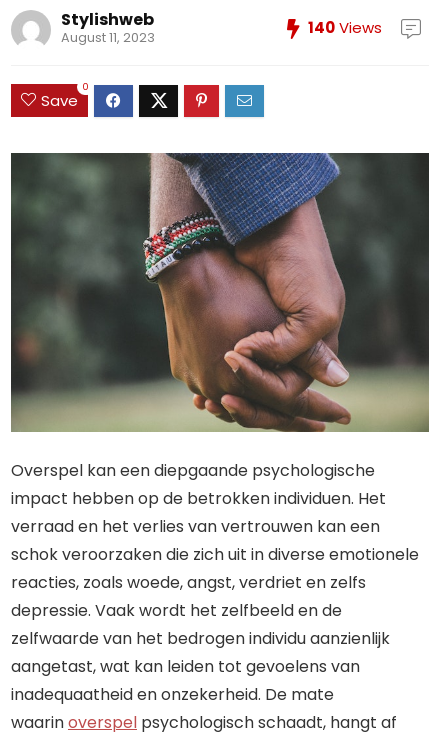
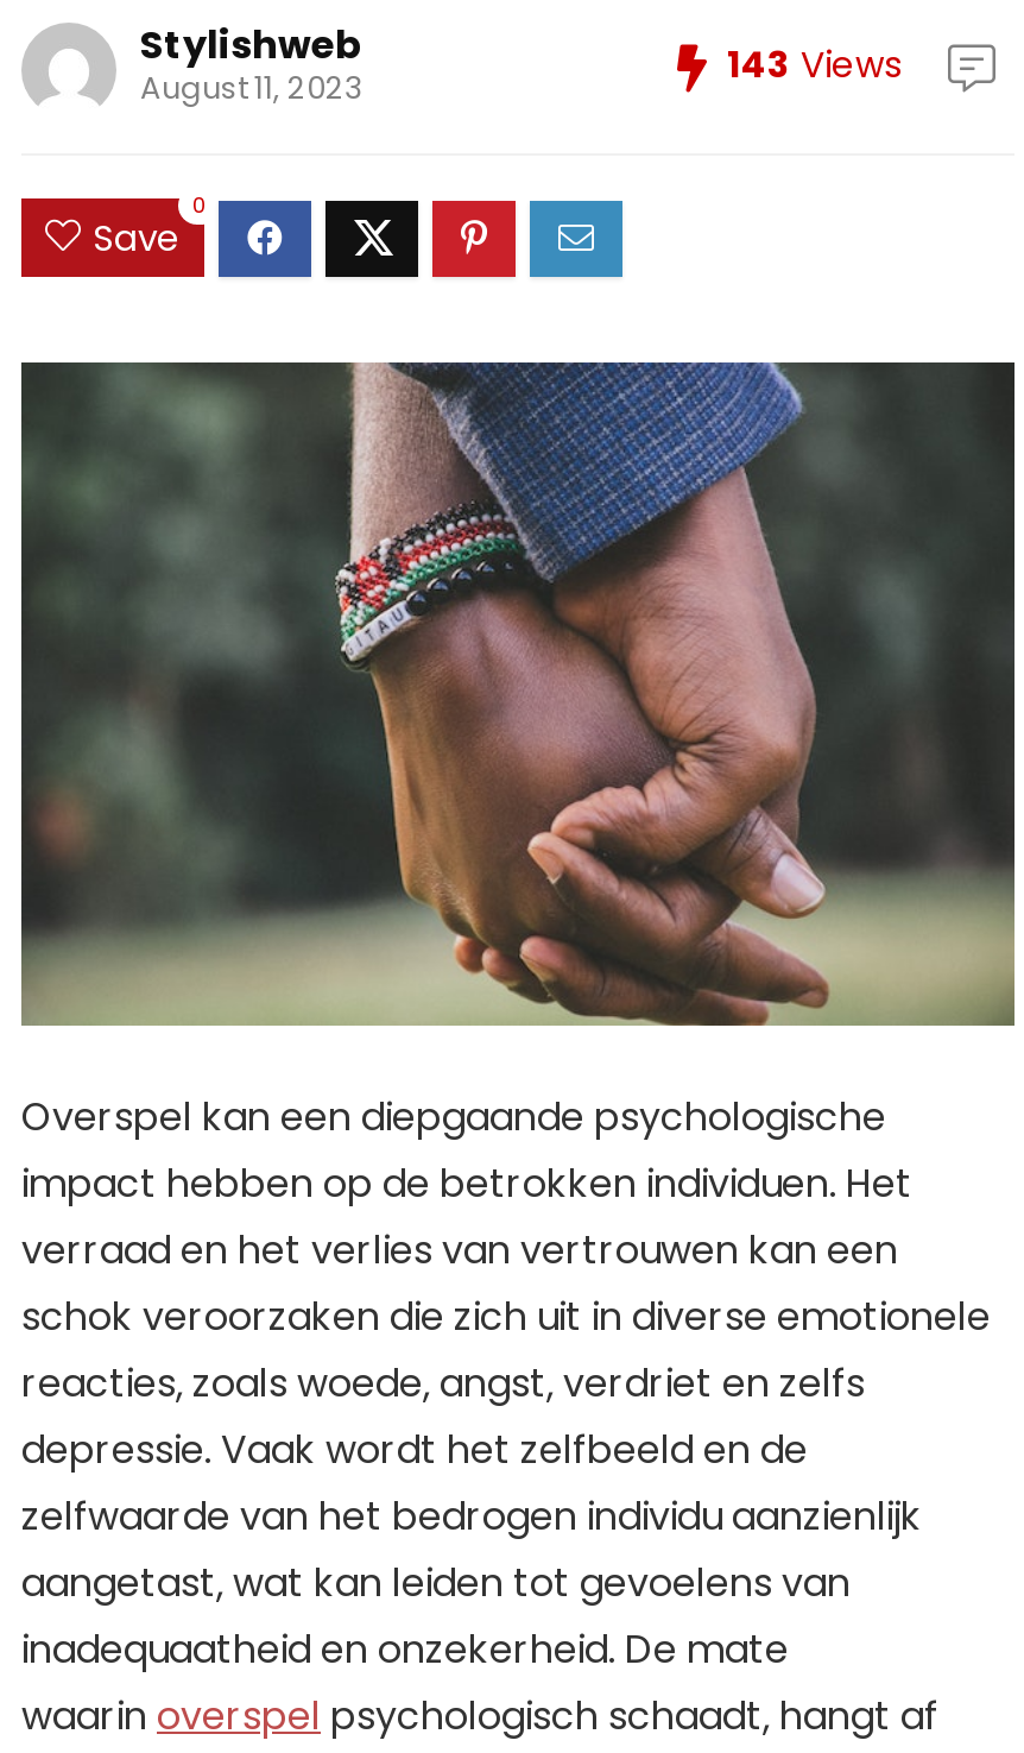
- 140 Views
+ 143 Views
